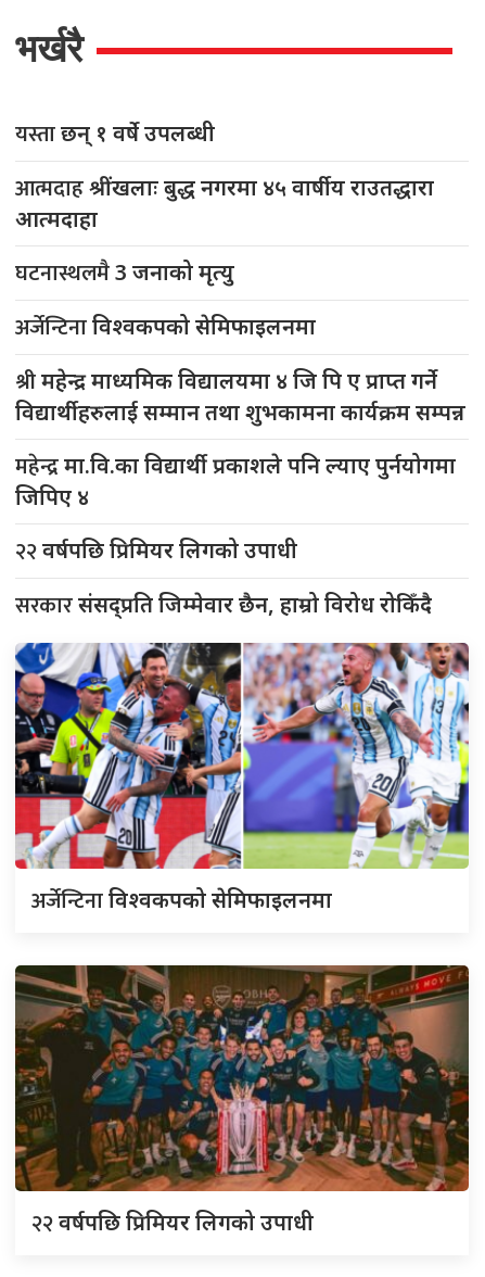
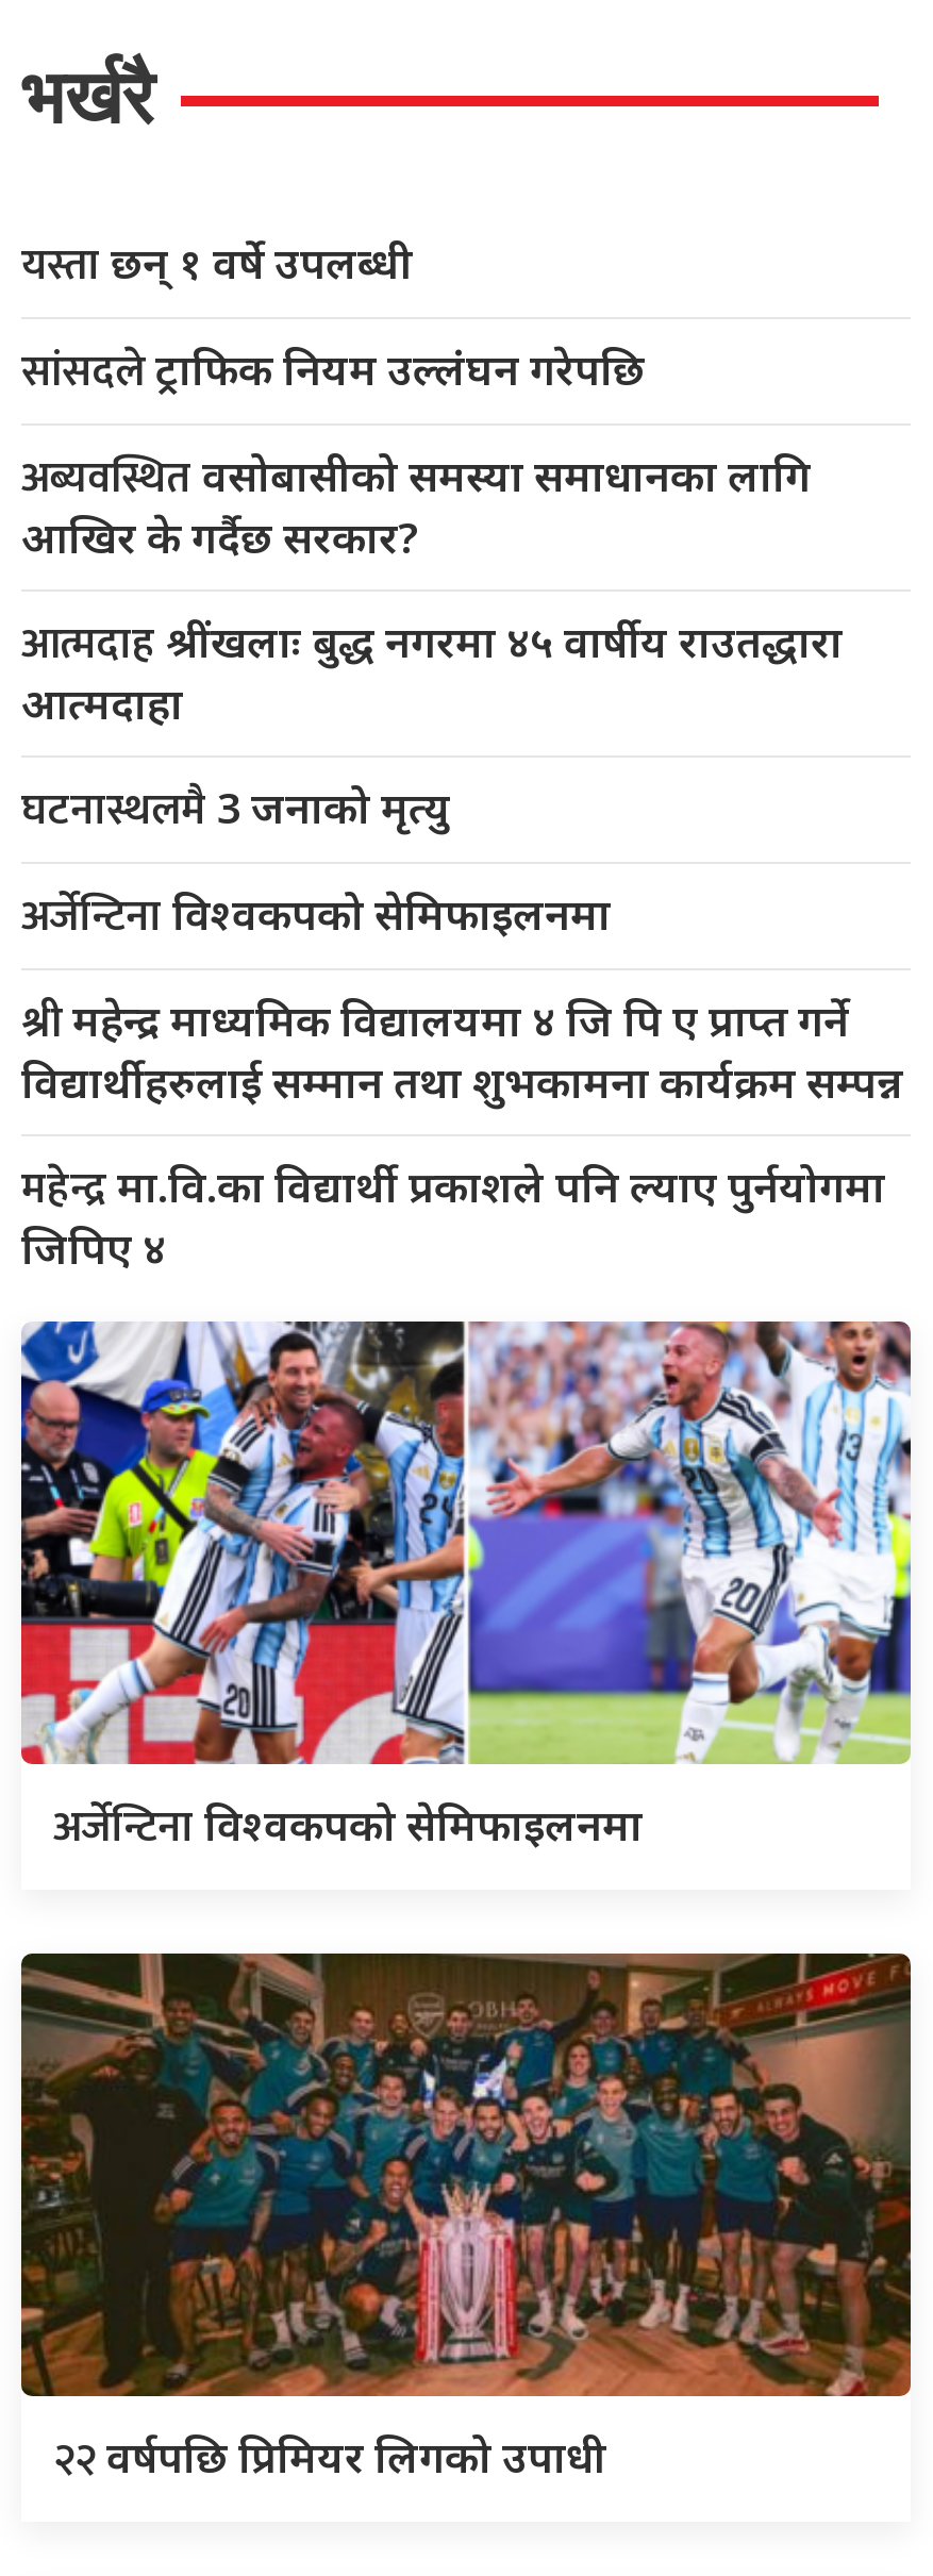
+ सांसदलेट्राफिक नियम उल्लंघन गरेपछि
+ अब्यवस्थितवसोबासीको समस्या समाधानका लागि
+ आखिर के गर्दैछ सरकार?

moved down: आत्मदाह श्रींखलाः बुद्ध नगरमा ४५ वार्षीय राउतद्धारा | आत्मदाहा | घटनास्थलमै 3 जनाको मृत्यु | अर्जेन्टिनाविश्वकपको सेमिफाइलनमा | श्रीमहेन्द्र माध्यमिक विद्यालयमा ४ जि पि ए प्राप्त गर्ने | विद्यार्थीहरुलाई सम्मान तथा शुभकामना कार्यक्रम सम्पन्न | महेन्द्रमा.वि.का विद्यार्थी प्रकाशले पनि ल्याए पुर्नयोगमा | जिपिए ४

- २२वर्षपछि प्रिमियर लिगको उपाधी
- सरकारसंसद्‍प्रति जिम्मेवार छैन, हाम्रो विरोध रोकिँदै
